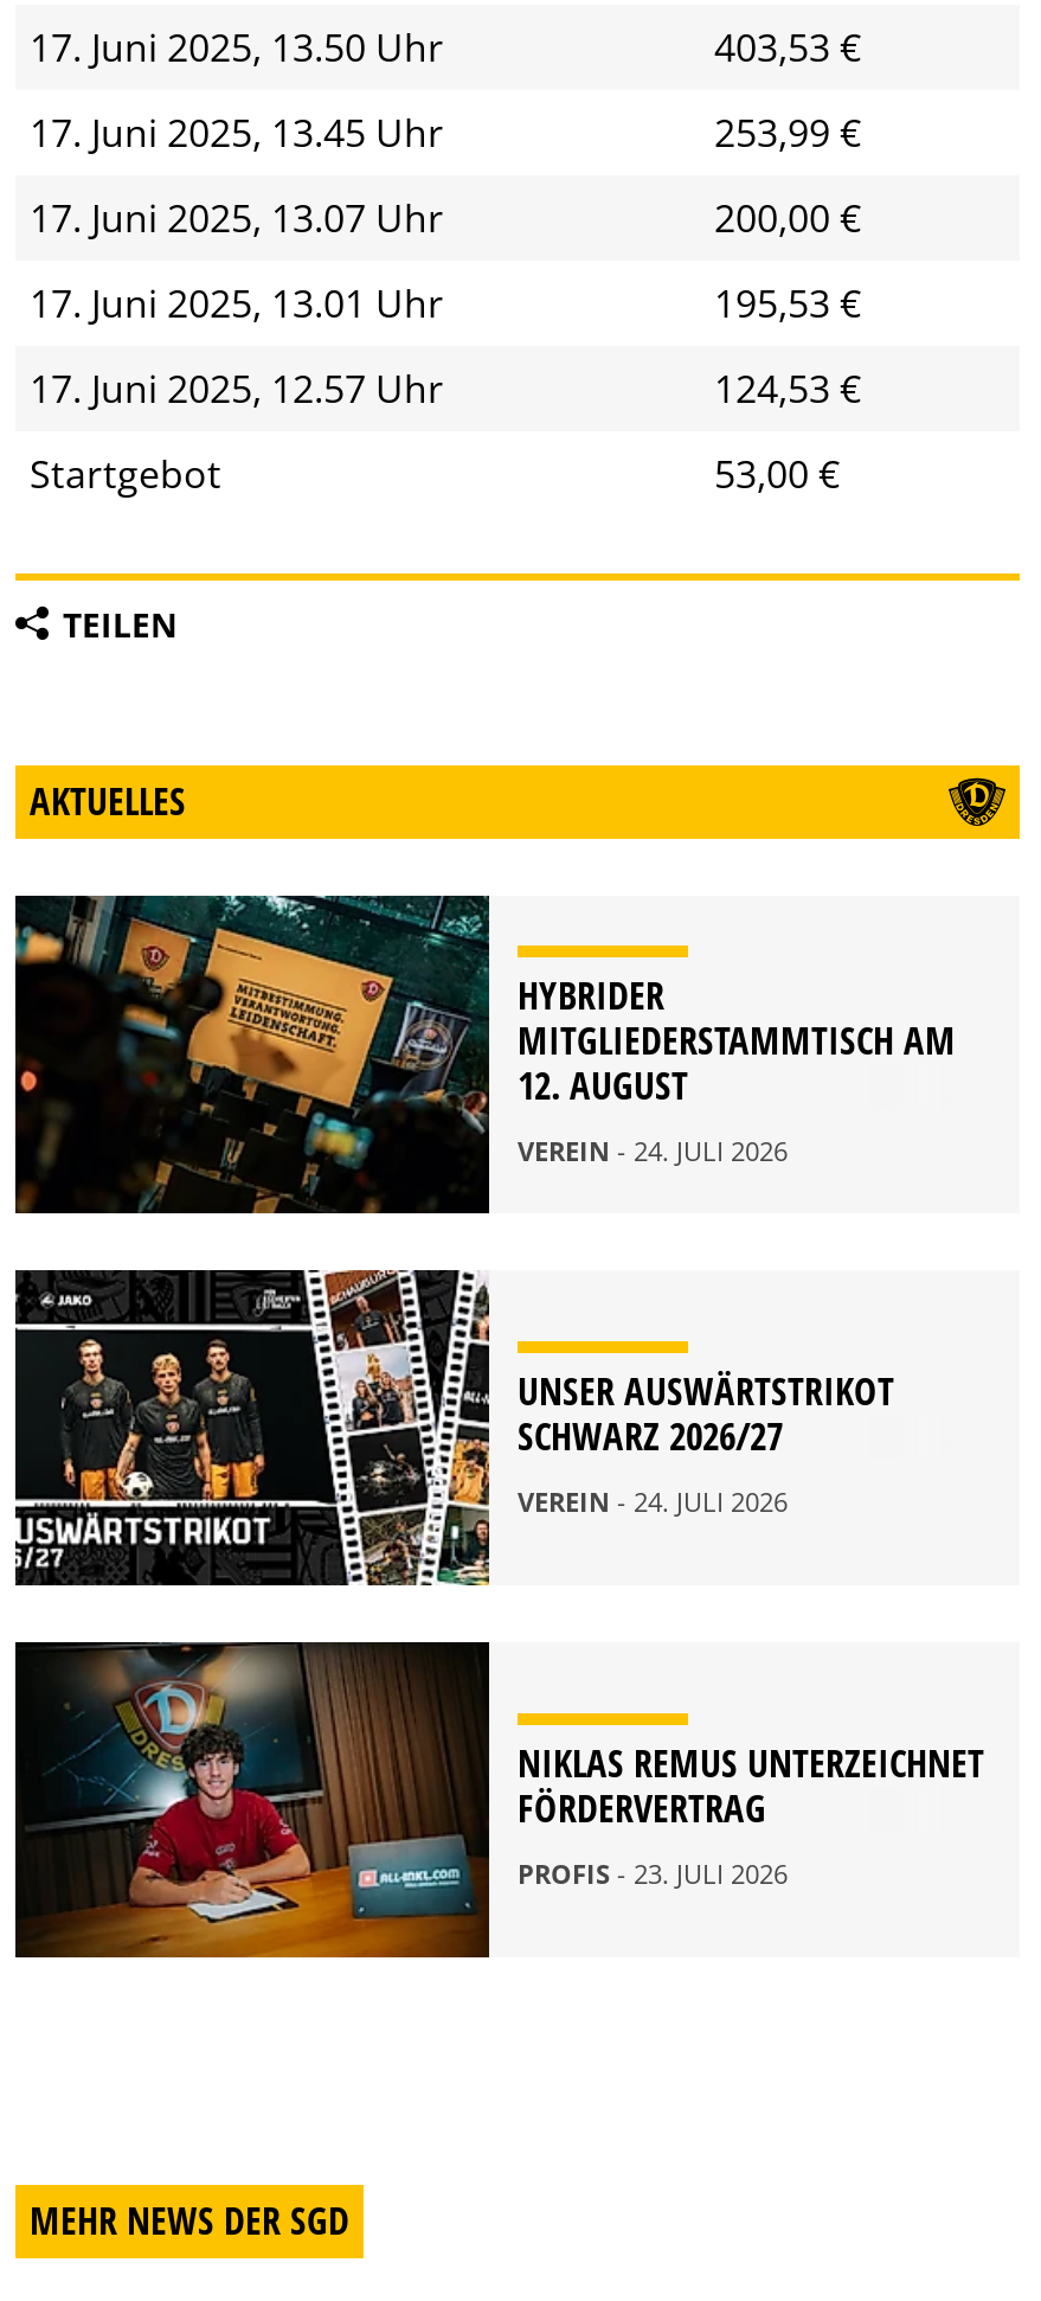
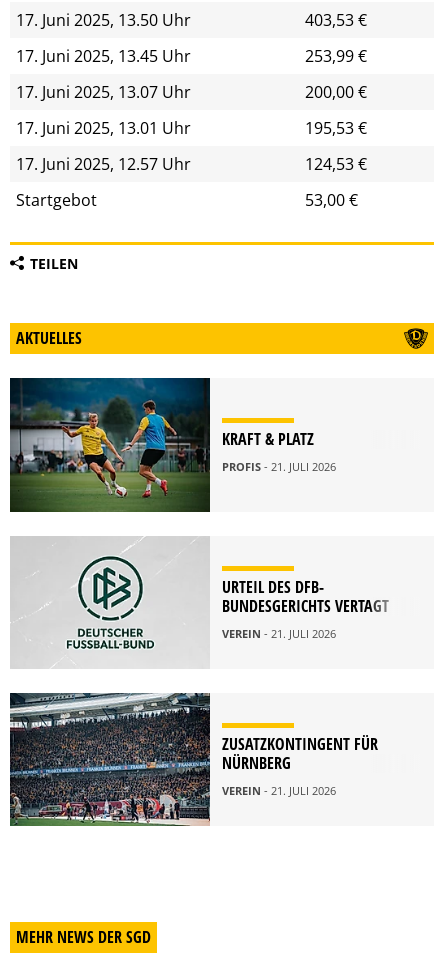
- [image]
- HYBRIDER
- MITGLIEDERSTAMMTISCH AM
- 12. AUGUST
- VEREIN - 24. JULI 2026
+ [image]
+ KRAFT & PLATZ
+ PROFIS - 21. JULI 2026

- [image]
- UNSER AUSWÄRTSTRIKOT
- SCHWARZ 2026/27
- VEREIN - 24. JULI 2026
+ [image]
+ URTEIL DES DFB-
+ BUNDESGERICHTS VERTAGT
+ VEREIN - 21. JULI 2026

- [image]
- NIKLAS REMUS UNTERZEICHNET
- FÖRDERVERTRAG
- PROFIS - 23. JULI 2026
+ [image]
+ ZUSATZKONTINGENT FÜR
+ NÜRNBERG
+ VEREIN - 21. JULI 2026
